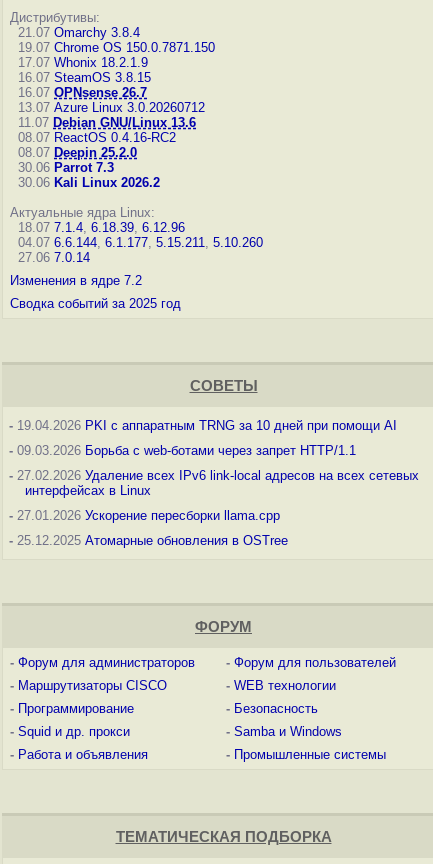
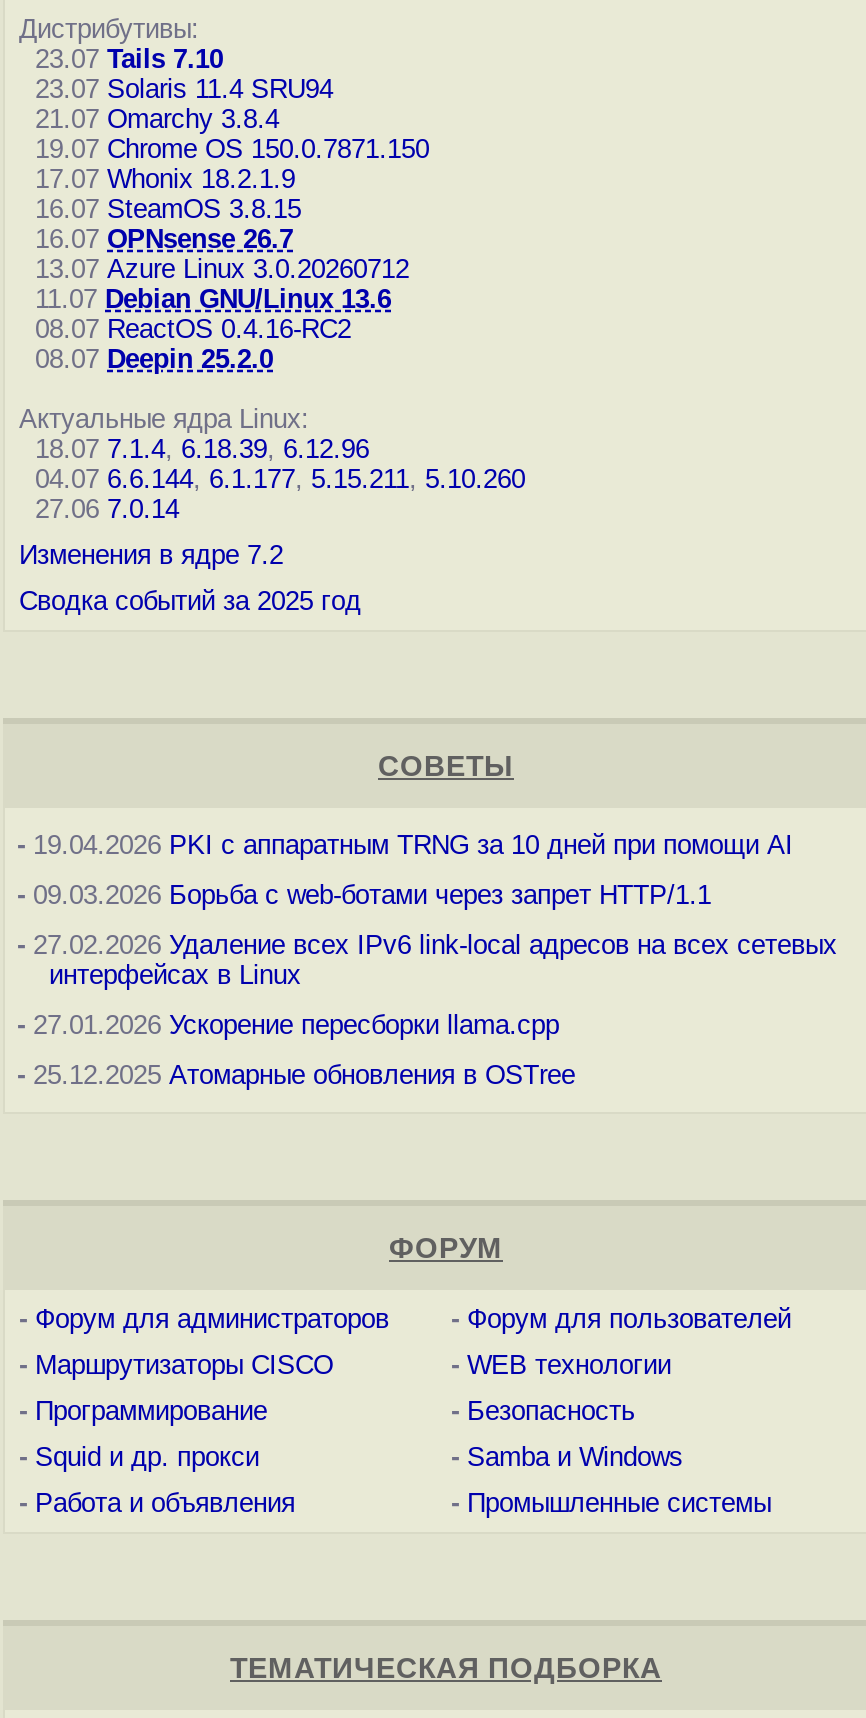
+ 23.07 Tails 7.10
+ 23.07 Solaris 11.4 SRU94

moved down: 21.07 Omarchy 3.8.4 | 19.07 Chrome OS 150.0.7871.150 | 17.07 Whonix 18.2.1.9 | ... | 08.07 ReactOS 0.4.16-RC2 | 08.07 Deepin 25.2.0

- 30.06 Parrot 7.3
- 30.06 Kali Linux 2026.2
